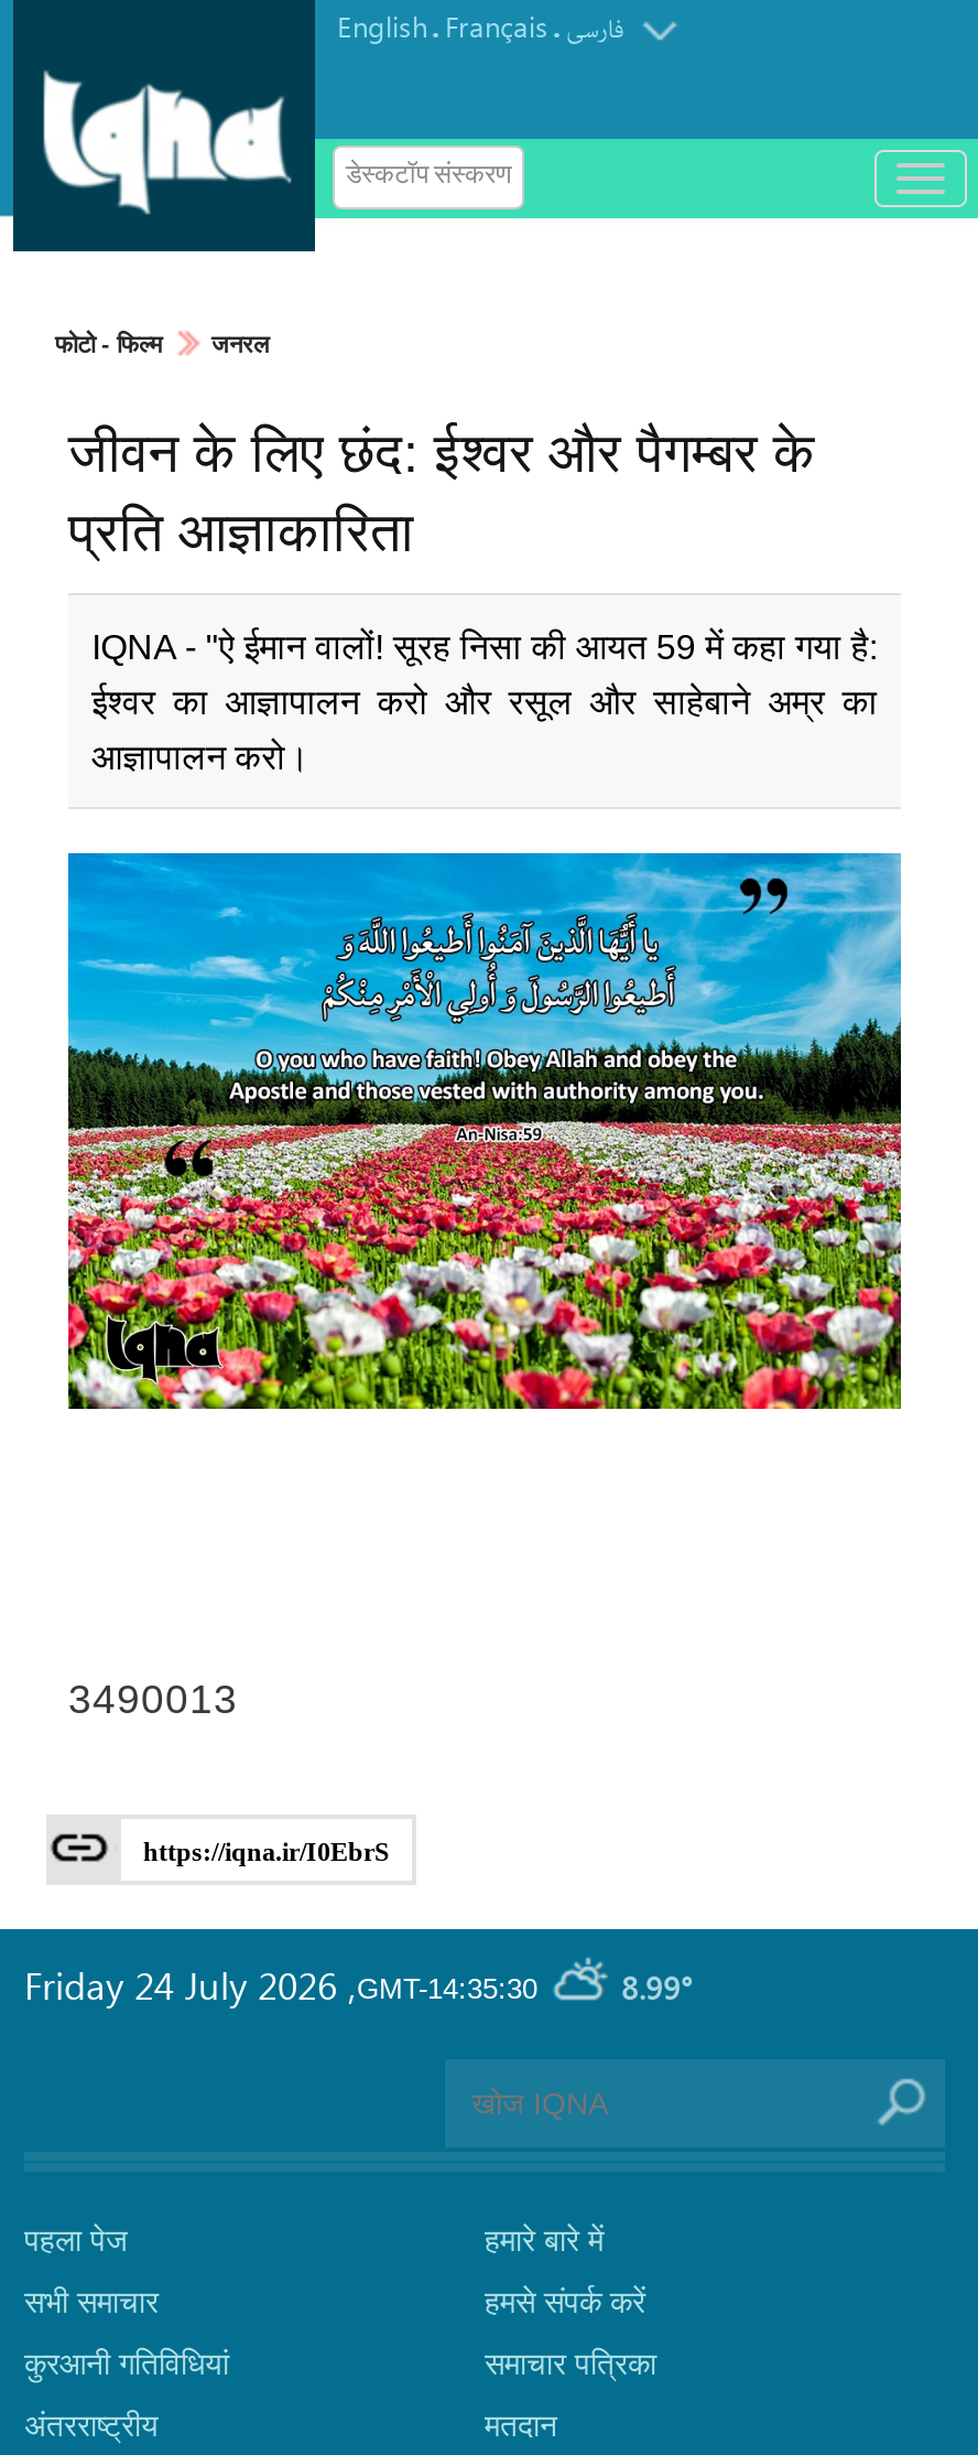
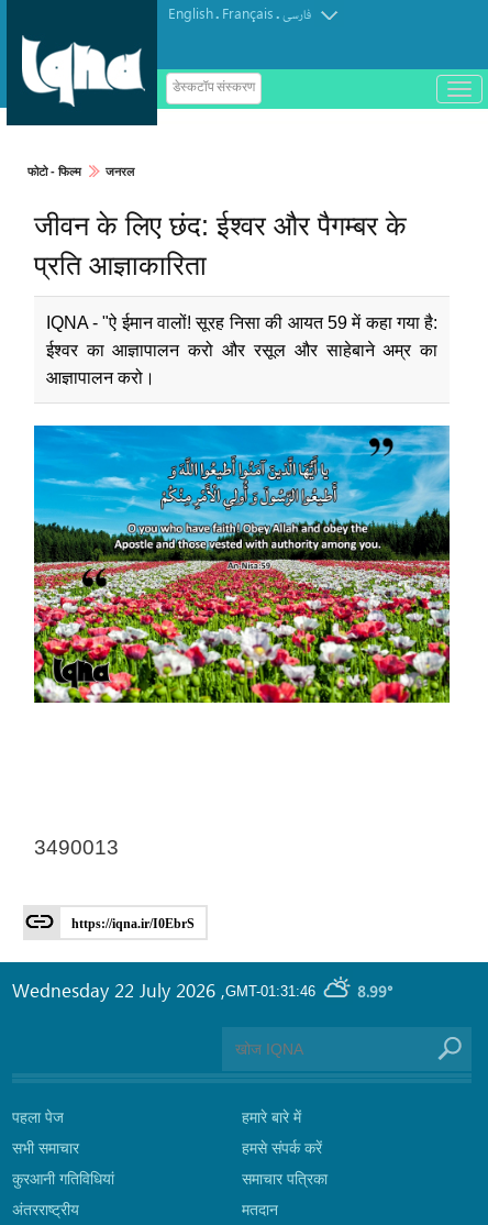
- Friday 24 July 2026,
+ Wednesday 22 July 2026,

- GMT-14:35:30
+ GMT-01:31:46
